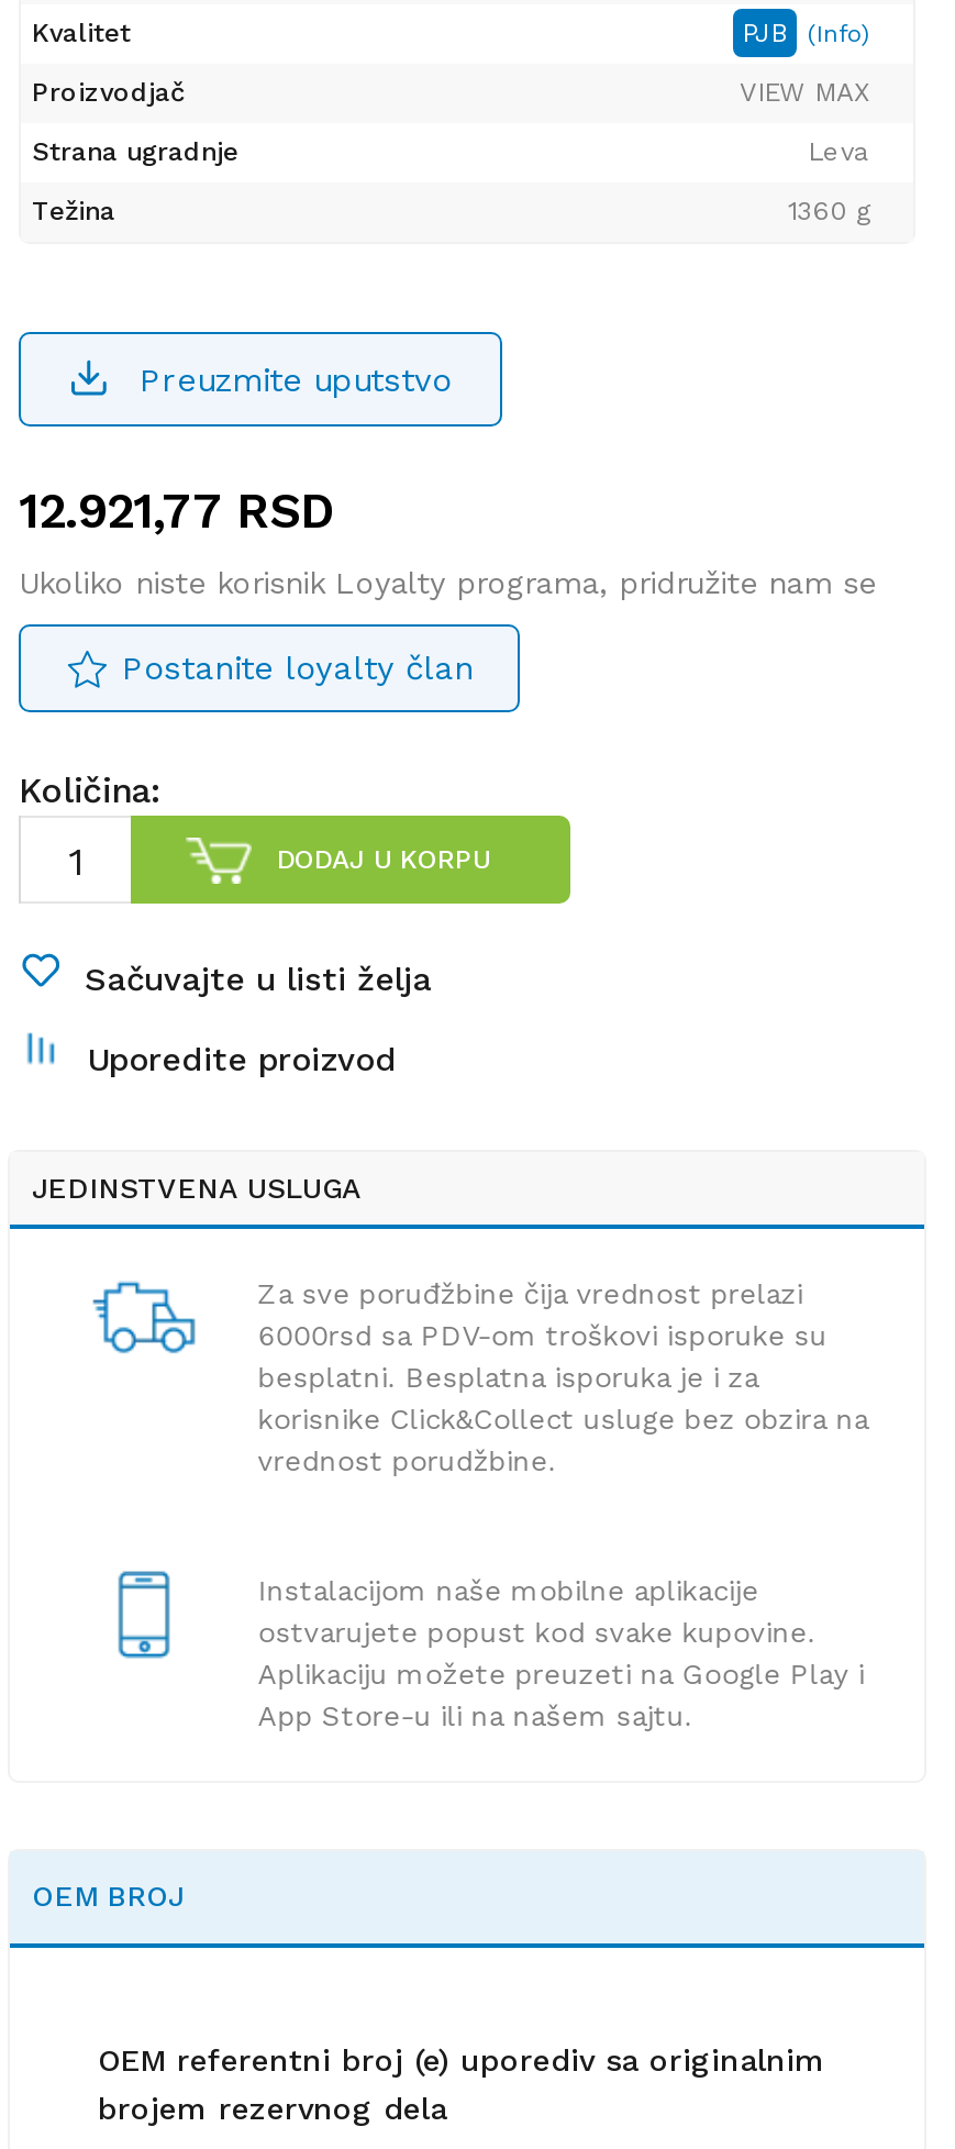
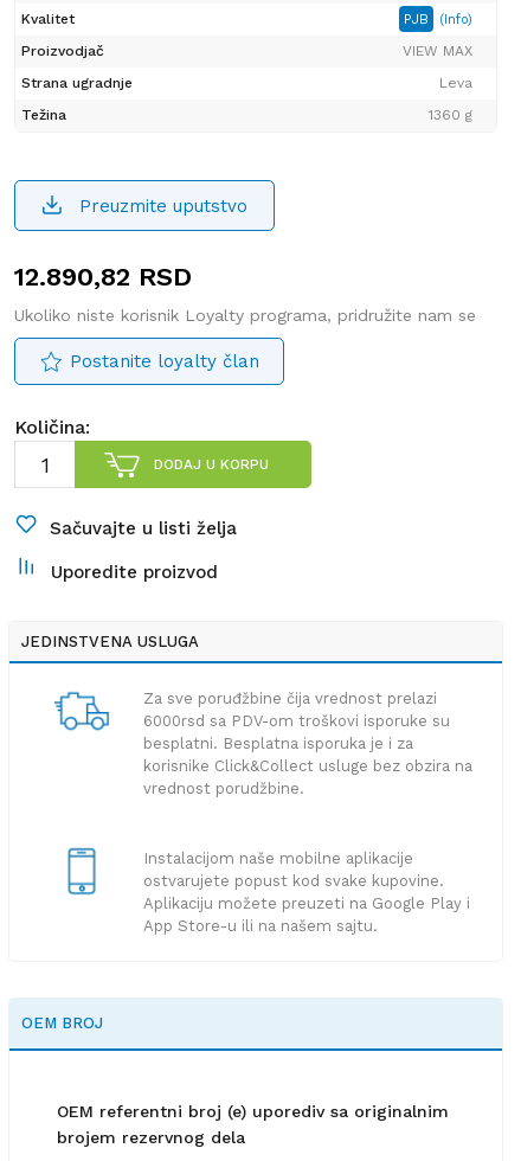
- 12.921,77 RSD
+ 12.890,82 RSD
